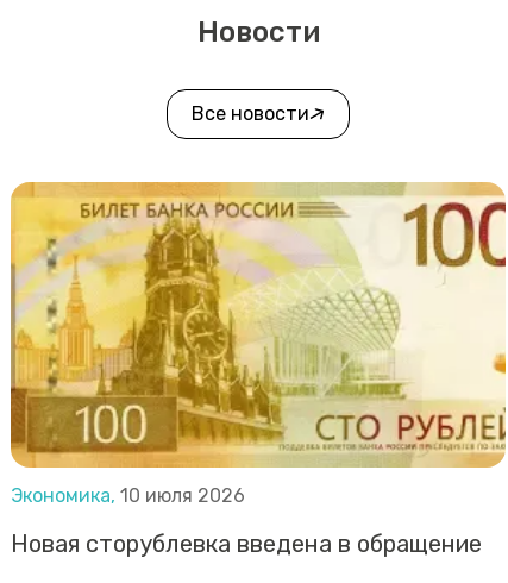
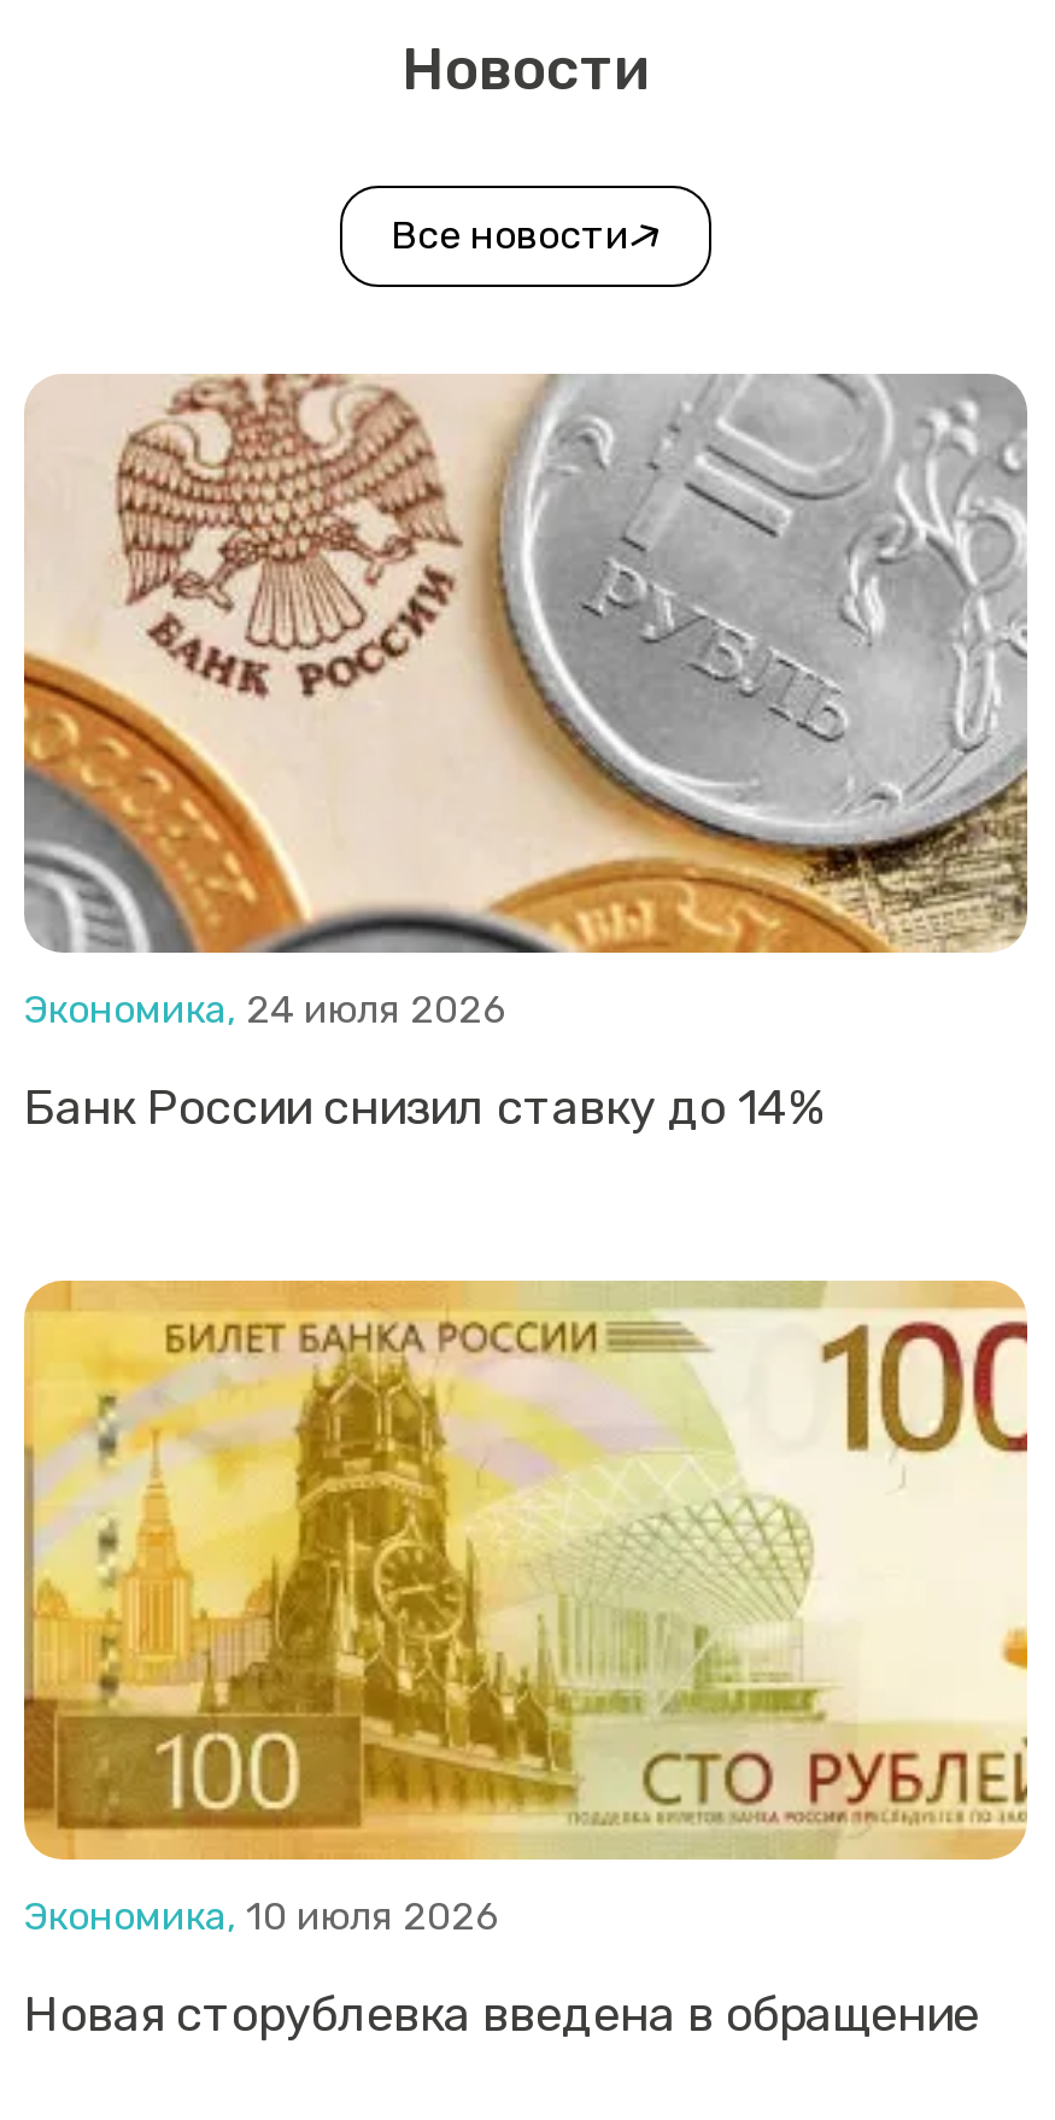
+ [image]
+ Экономика, 24 июля 2026
+ Банк России снизил ставку до 14%
